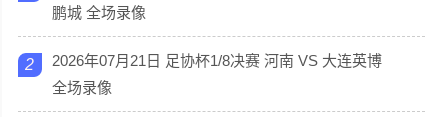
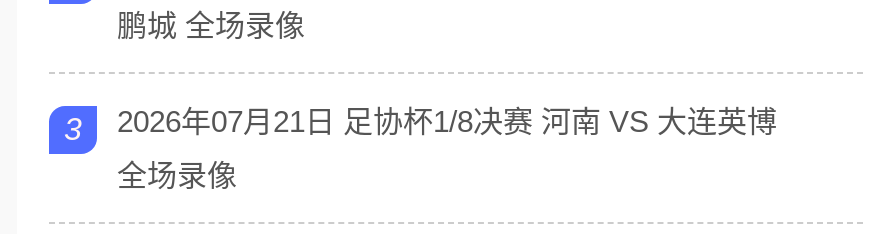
- 2 2026年07月21日 足协杯1/8决赛 河南 VS 大连英博
+ 3 2026年07月21日 足协杯1/8决赛 河南 VS 大连英博
